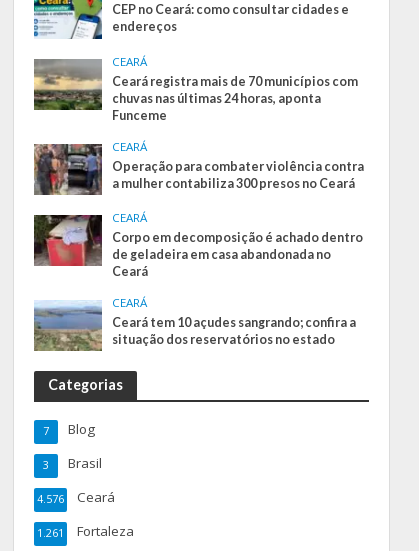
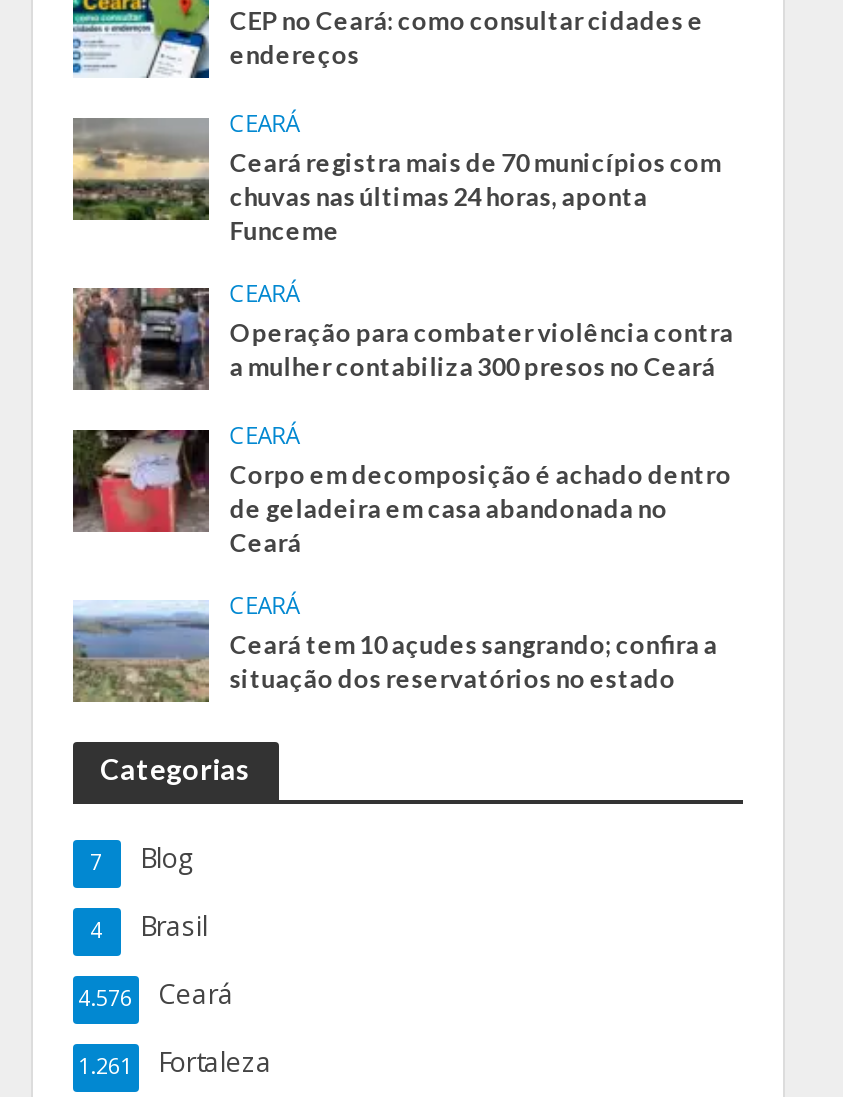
- 3 Brasil
+ 4 Brasil
